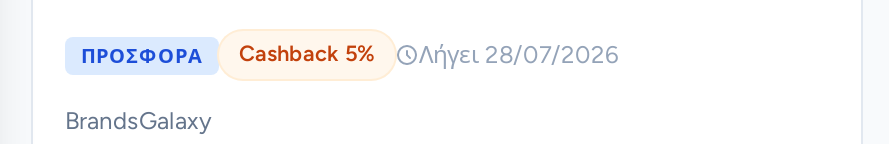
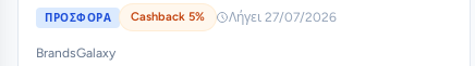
- ΠΡΟΣΦΟΡΑ Cashback 5% Λήγει 28/07/2026
+ ΠΡΟΣΦΟΡΑ Cashback 5% Λήγει 27/07/2026
